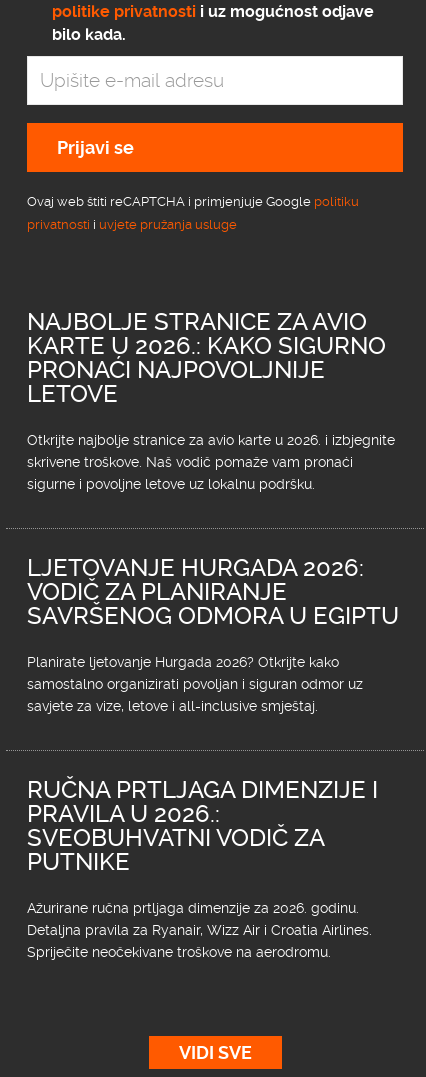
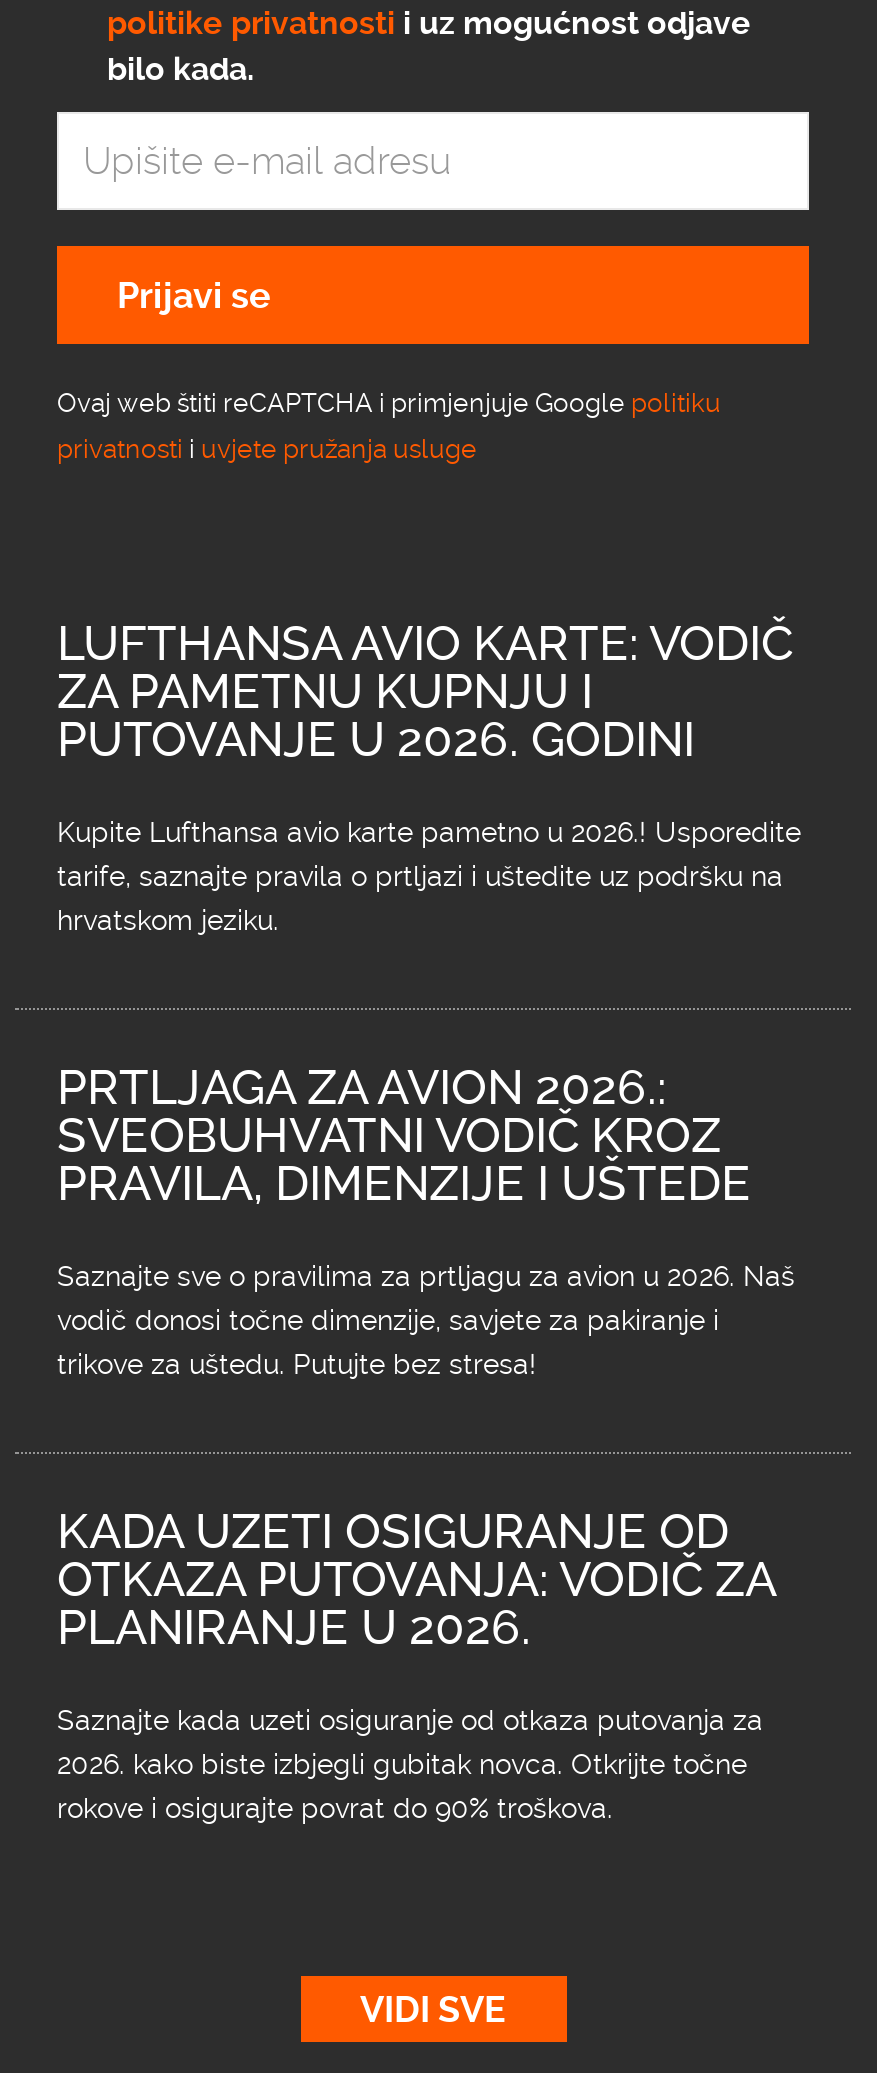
- NAJBOLJE STRANICE ZA AVIO
- KARTE U 2026.: KAKO SIGURNO
- PRONAĆI NAJPOVOLJNIJE
- LETOVE
+ LUFTHANSA AVIO KARTE: VODIČ
+ ZA PAMETNU KUPNJU I
+ PUTOVANJE U 2026. GODINI

- Otkrijte najbolje stranice za avio karte u 2026. i izbjegnite
- skrivene troškove. Naš vodič pomaže vam pronaći
- sigurne i povoljne letove uz lokalnu podršku.
+ Kupite Lufthansa avio karte pametno u 2026.! Usporedite
+ tarife, saznajte pravila o prtljazi i uštedite uz podršku na
+ hrvatskom jeziku.

- LJETOVANJE HURGADA 2026:
- VODIČ ZA PLANIRANJE
- SAVRŠENOG ODMORA U EGIPTU
+ PRTLJAGA ZA AVION 2026.:
+ SVEOBUHVATNI VODIČ KROZ
+ PRAVILA, DIMENZIJE I UŠTEDE

- Planirate ljetovanje Hurgada 2026? Otkrijte kako
- samostalno organizirati povoljan i siguran odmor uz
- savjete za vize, letove i all-inclusive smještaj.
+ Saznajte sve o pravilima za prtljagu za avion u 2026. Naš
+ vodič donosi točne dimenzije, savjete za pakiranje i
+ trikove za uštedu. Putujte bez stresa!

- RUČNA PRTLJAGA DIMENZIJE I
- PRAVILA U 2026.:
- SVEOBUHVATNI VODIČ ZA
- PUTNIKE
+ KADA UZETI OSIGURANJE OD
+ OTKAZA PUTOVANJA: VODIČ ZA
+ PLANIRANJE U 2026.

- Ažurirane ručna prtljaga dimenzije za 2026. godinu.
- Detaljna pravila za Ryanair, Wizz Air i Croatia Airlines.
- Spriječite neočekivane troškove na aerodromu.
+ Saznajte kada uzeti osiguranje od otkaza putovanja za
+ 2026. kako biste izbjegli gubitak novca. Otkrijte točne
+ rokove i osigurajte povrat do 90% troškova.
